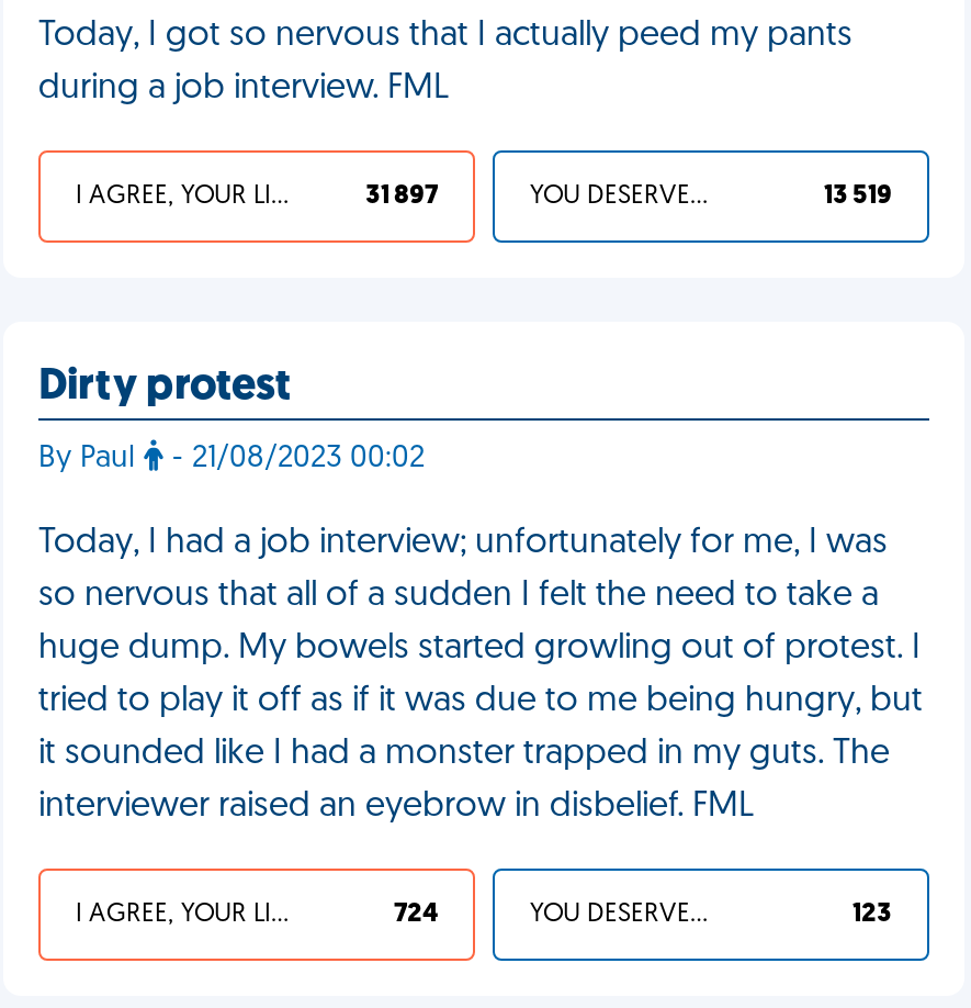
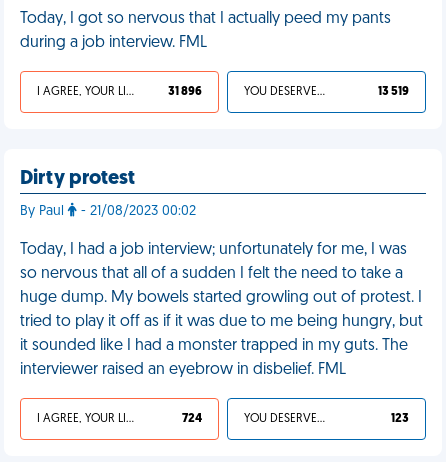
- 31 897
+ 31 896
